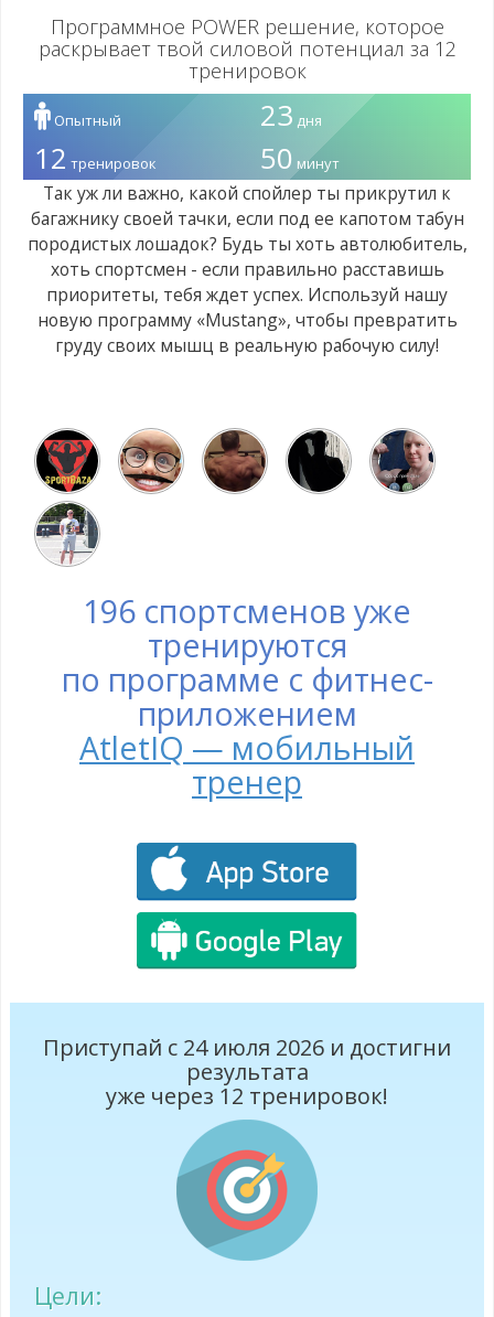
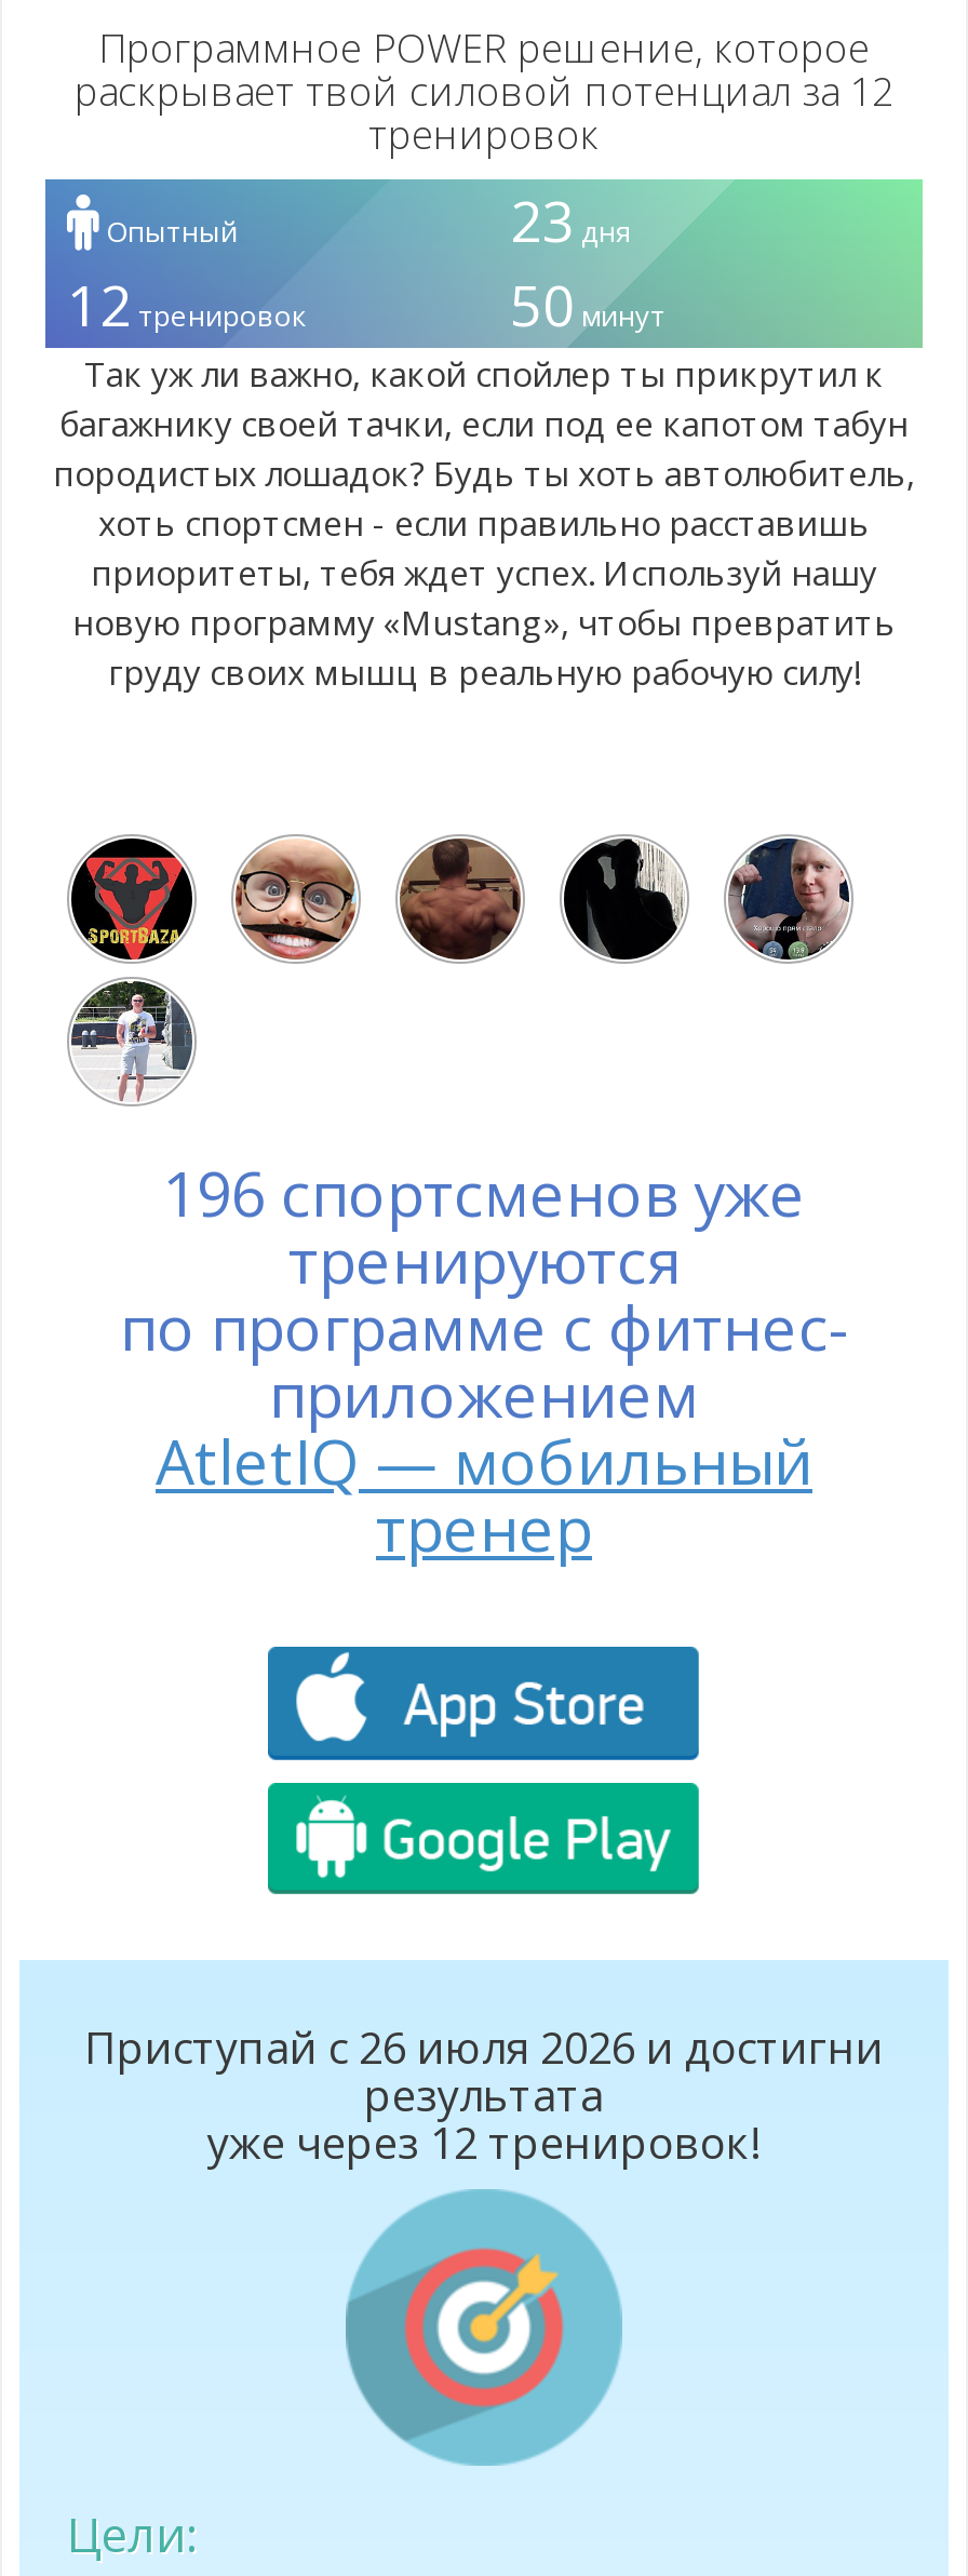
- Приступай с 24 июля 2026 и достигни
+ Приступай с 26 июля 2026 и достигни
